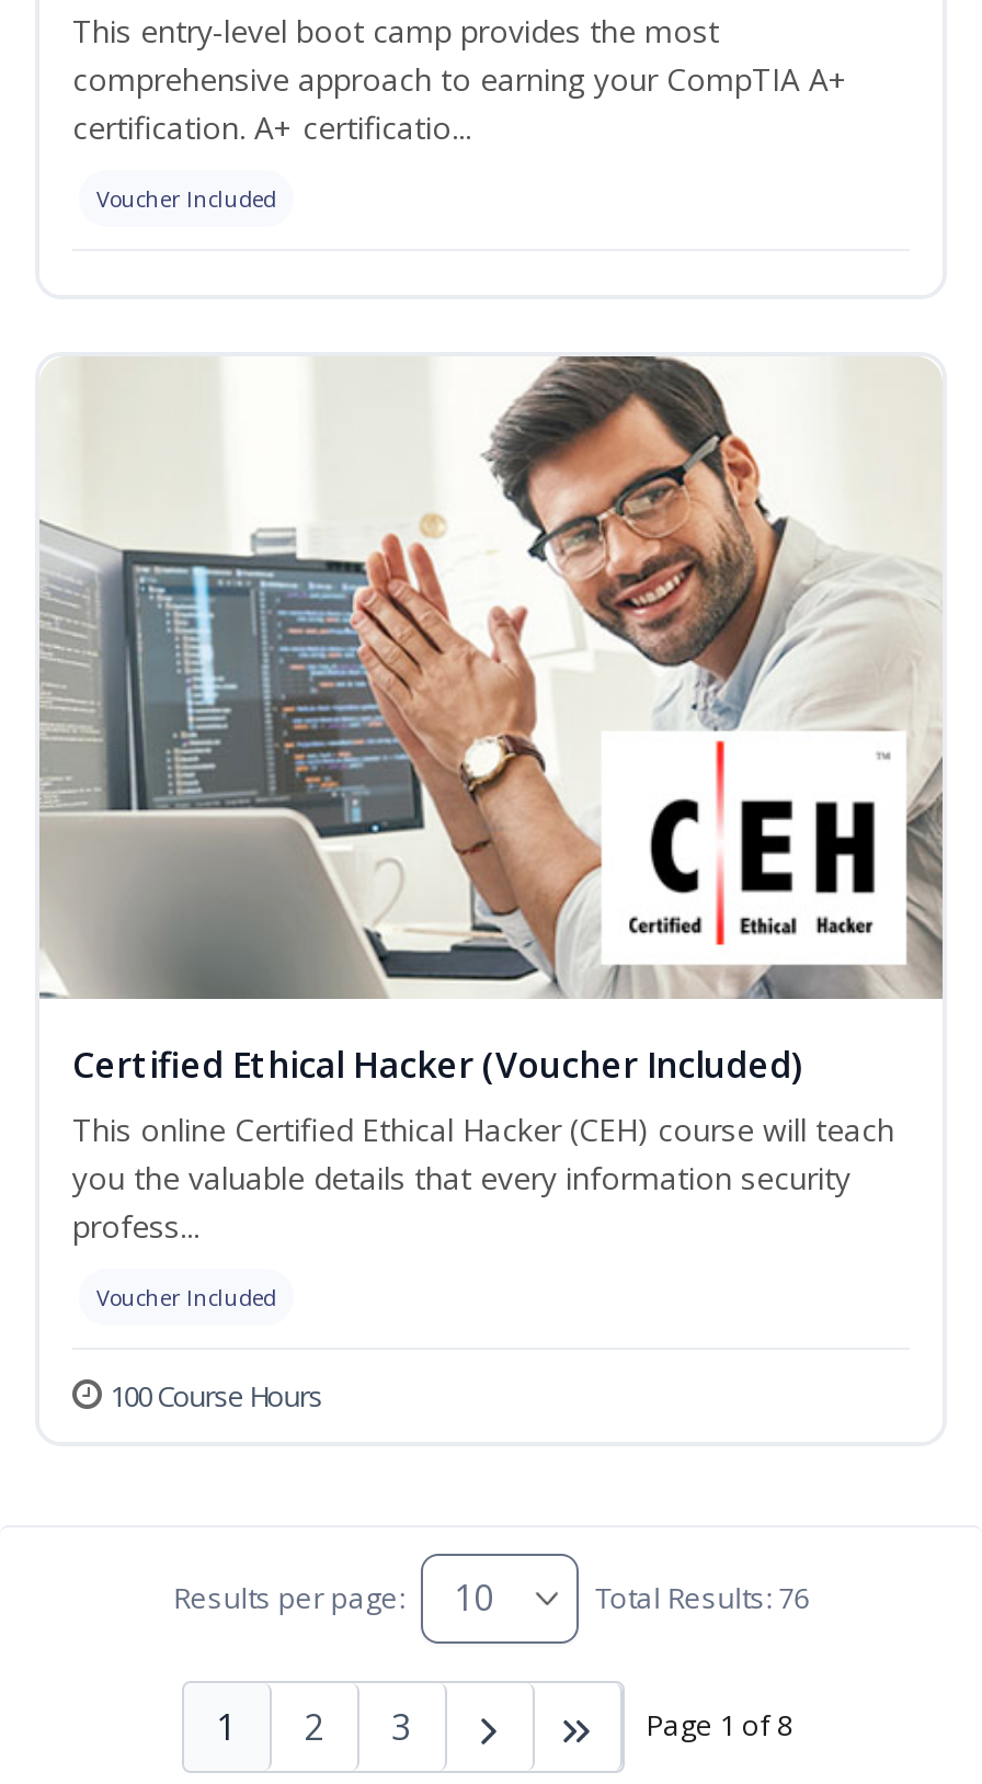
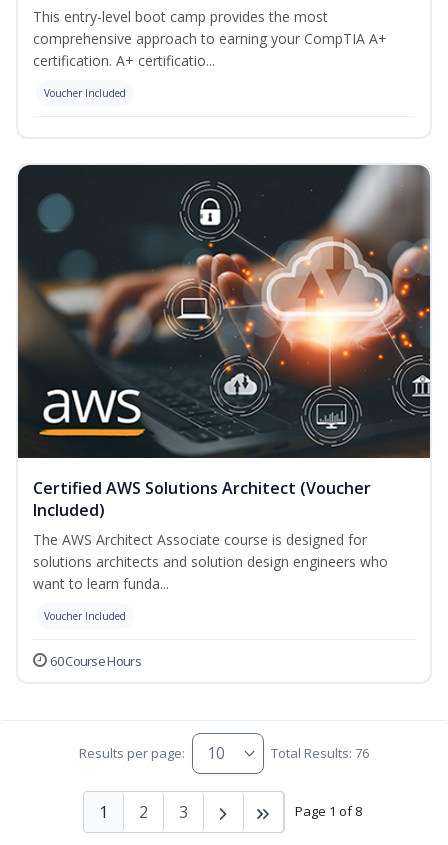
- [image]
- Certified Ethical Hacker (Voucher Included)
- This online Certified Ethical Hacker (CEH) course will teach
- you the valuable details that every information security
- profess...
+ [image]
+ Certified AWS Solutions Architect (Voucher
+ Included)
+ The AWS Architect Associate course is designed for
+ solutions architects and solution design engineers who
+ want to learn funda...

- 100 Course Hours
+ 60 Course Hours
